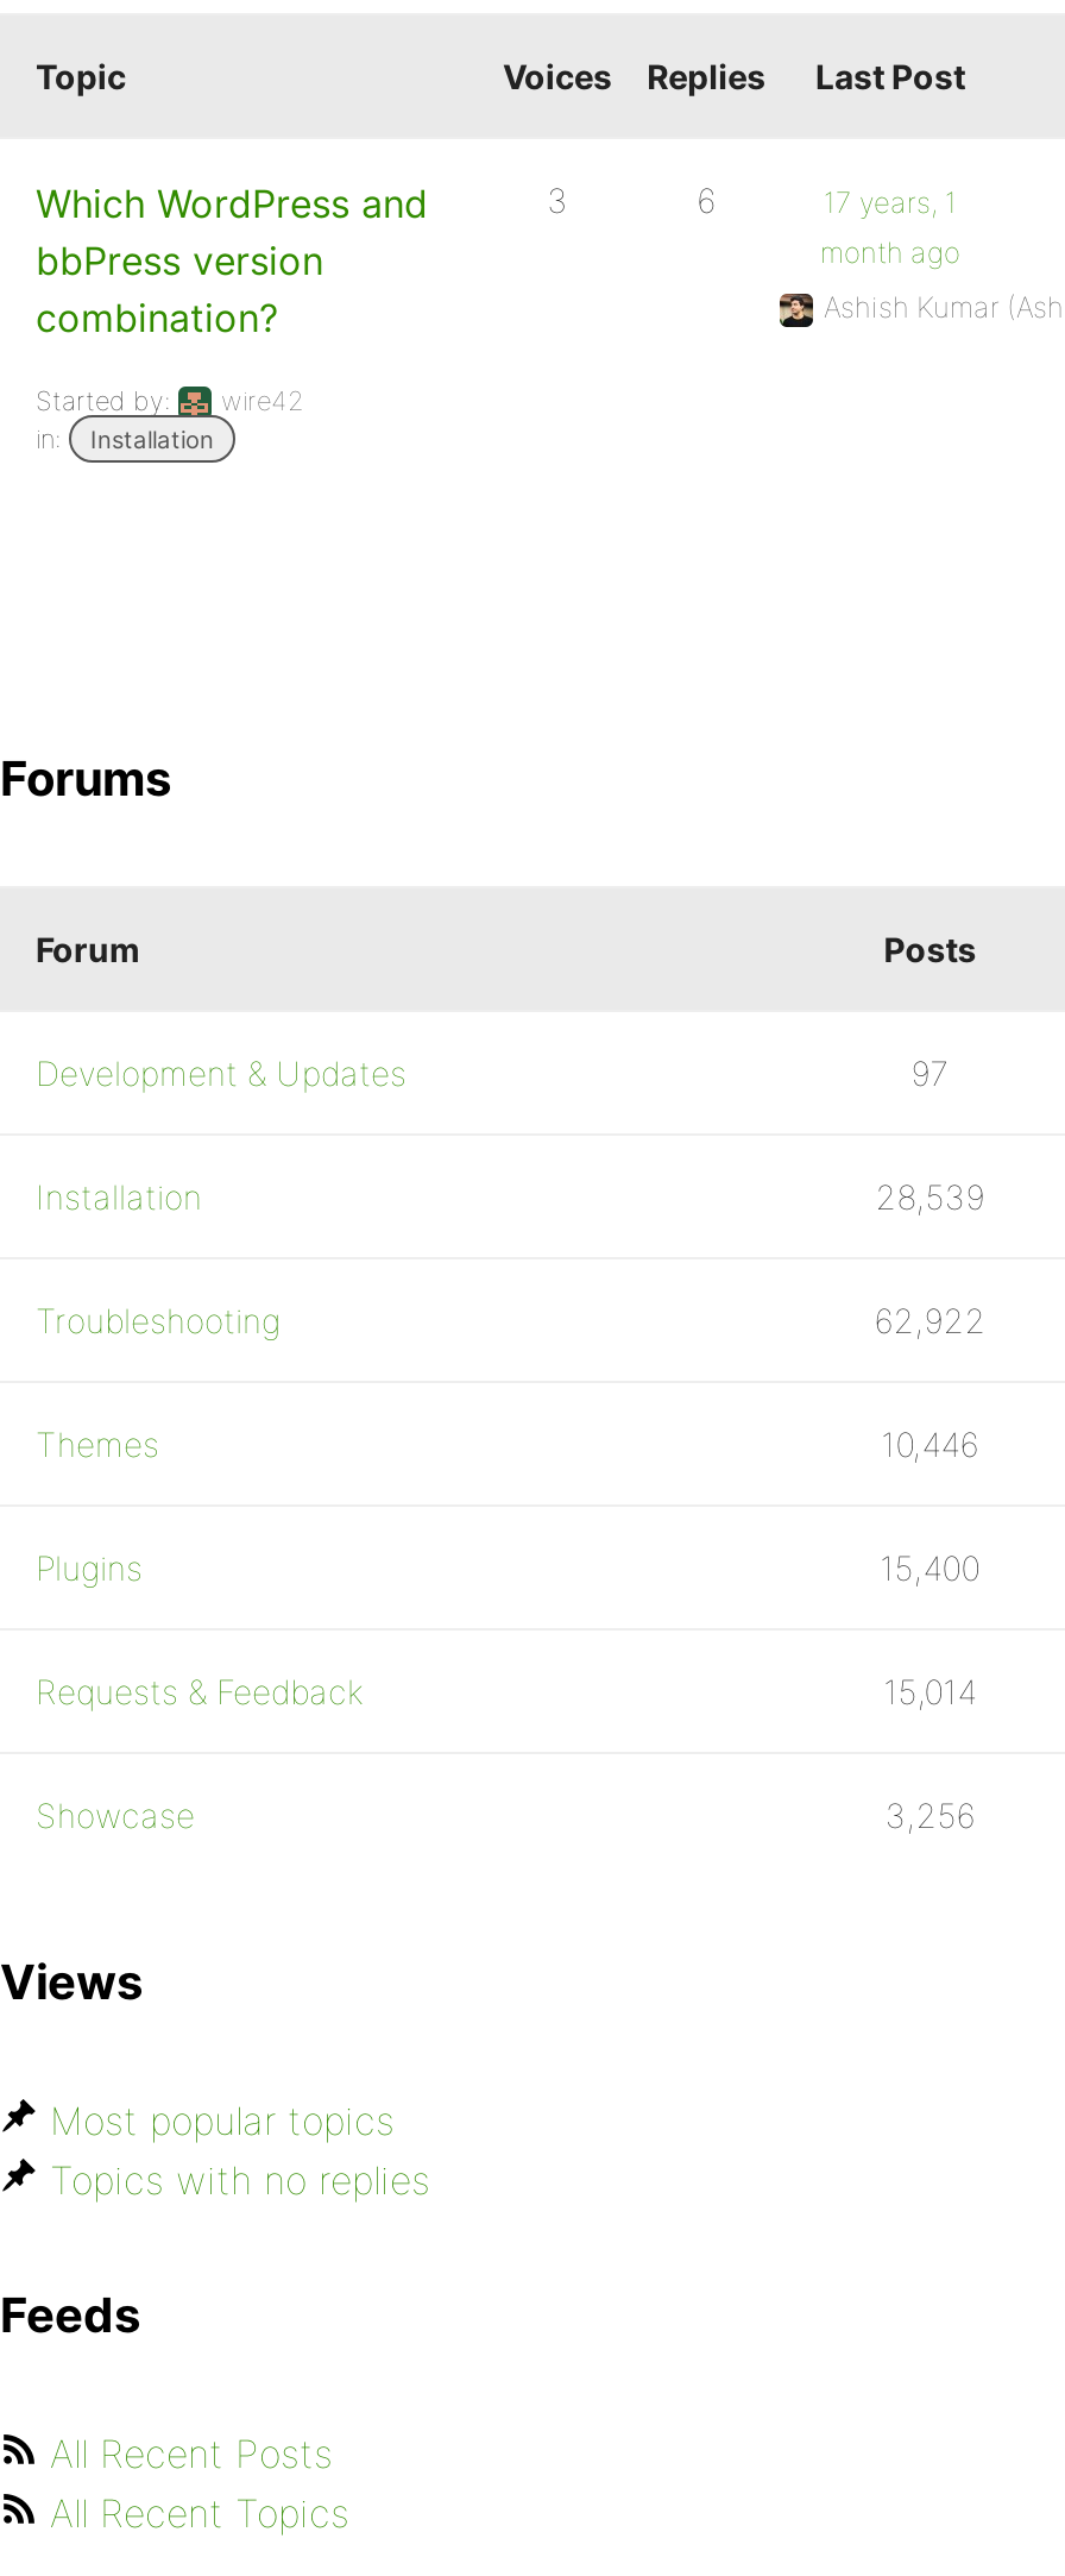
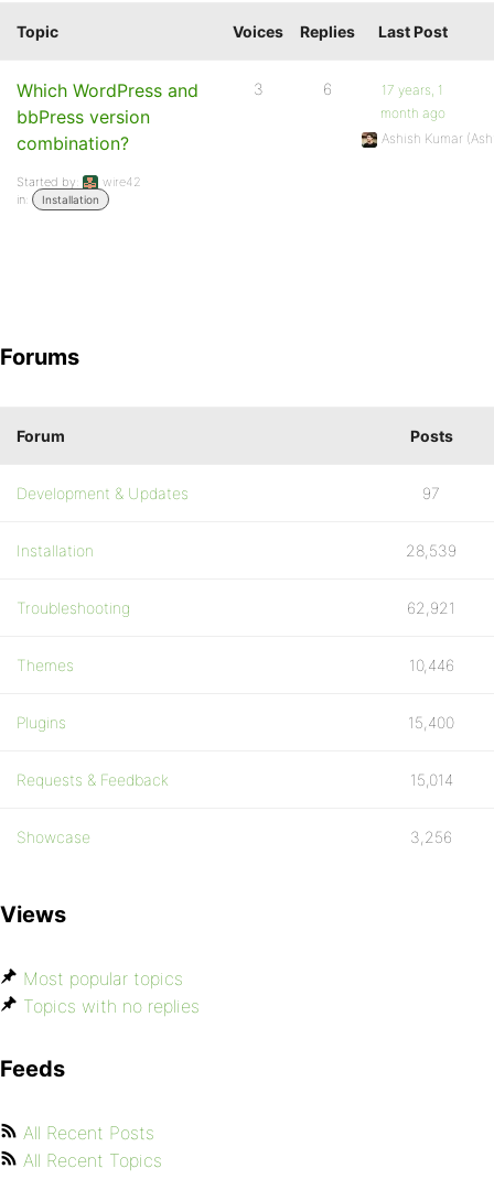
- 62,922
+ 62,921
